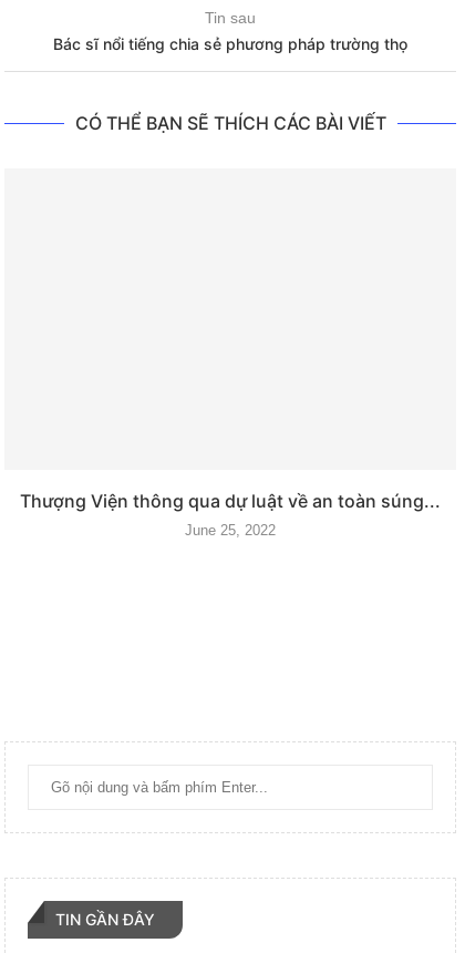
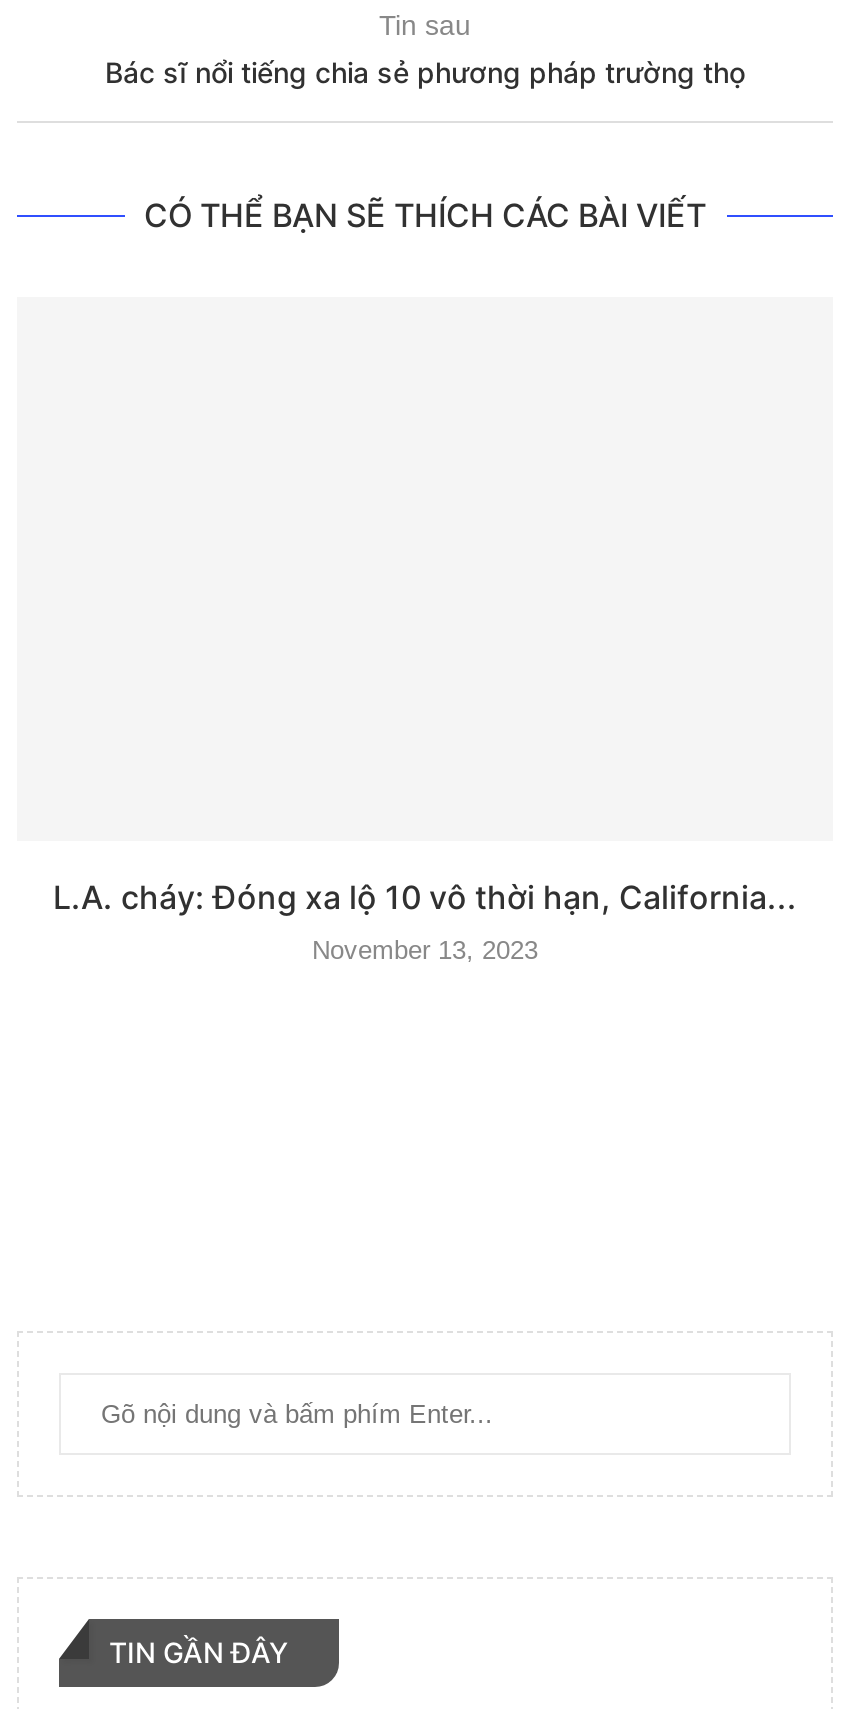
- Thượng Viện thông qua dự luật về an toàn súng...
- June 25, 2022
+ L.A. cháy: Đóng xa lộ 10 vô thời hạn, California...
+ November 13, 2023
